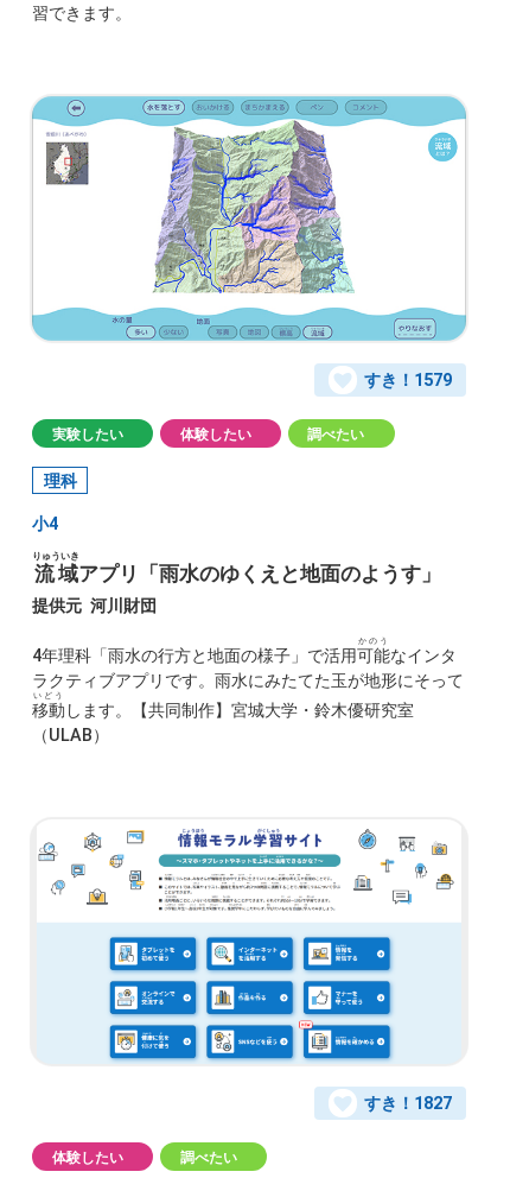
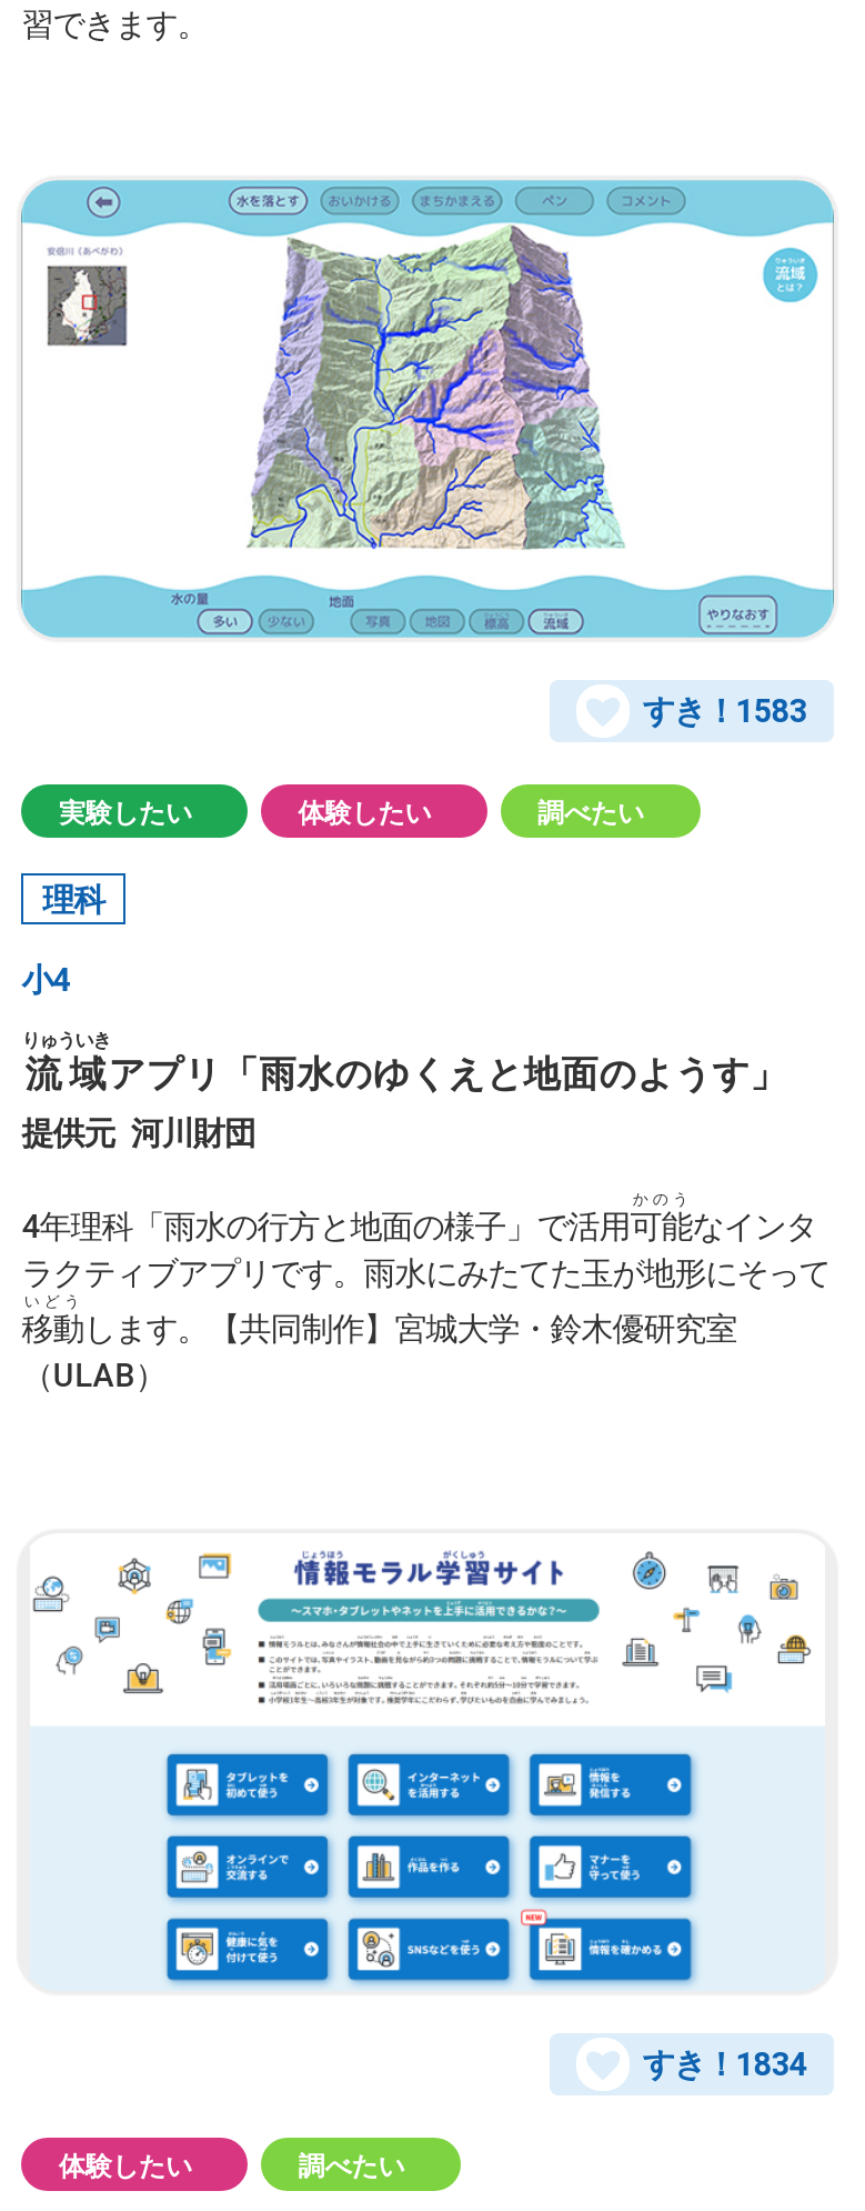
- すき！1579
+ すき！1583

- すき！1827
+ すき！1834
